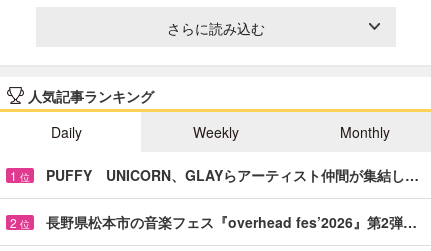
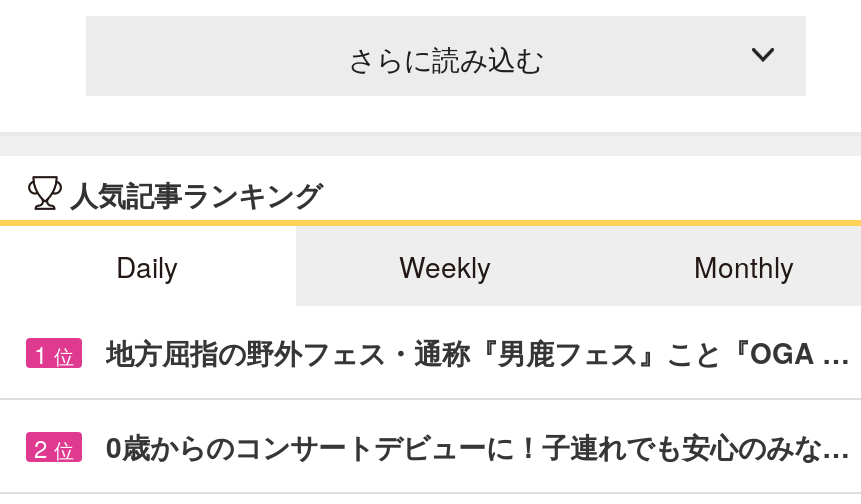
- PUFFY UNICORN、GLAYらアーティスト仲間が集結し…
+ 地方屈指の野外フェス・通称『男鹿フェス』こと『OGA …

- 長野県松本市の音楽フェス『overhead fes’2026』第2弾…
+ 0歳からのコンサートデビューに！子連れでも安心のみな…
